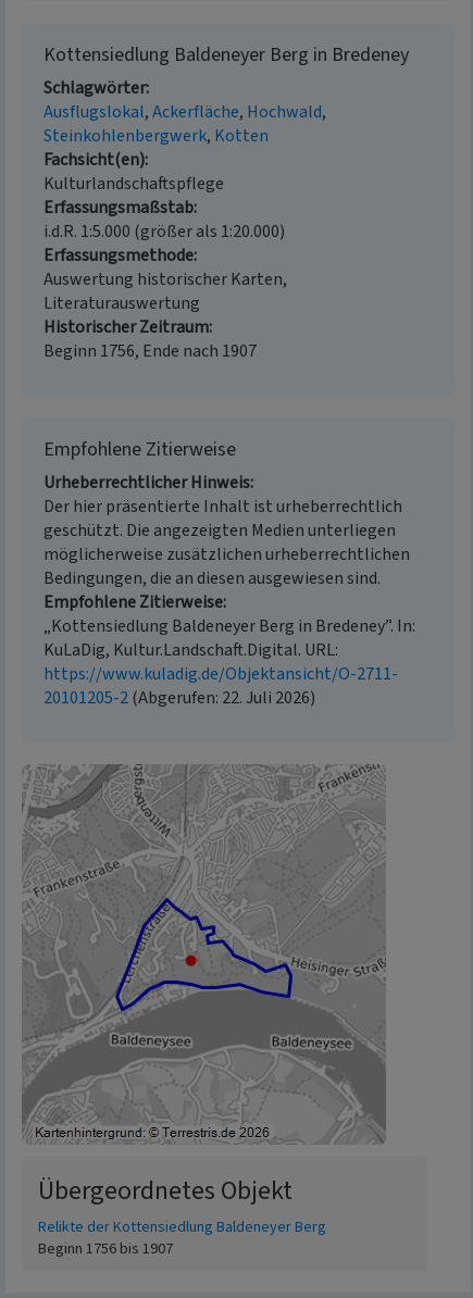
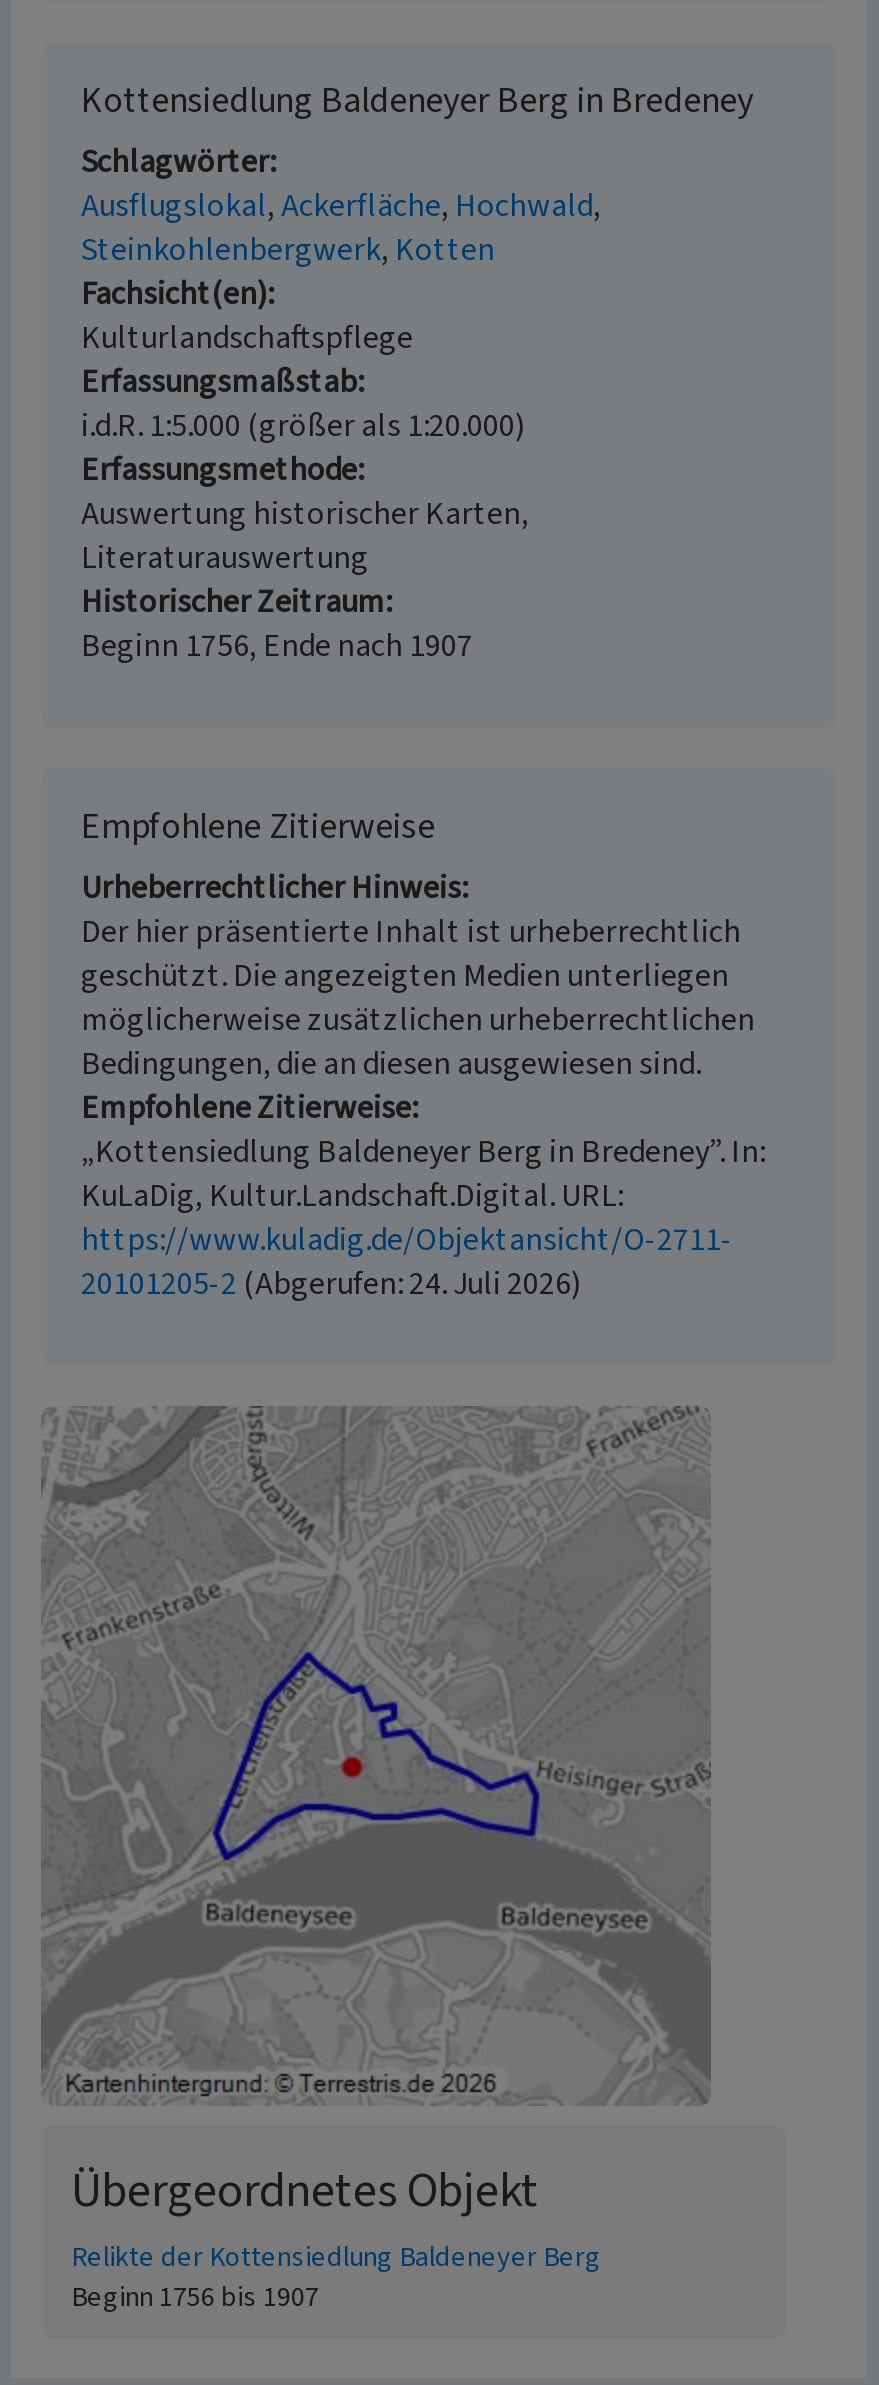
- 20101205-2 (Abgerufen: 22. Juli 2026)
+ 20101205-2 (Abgerufen: 24. Juli 2026)
